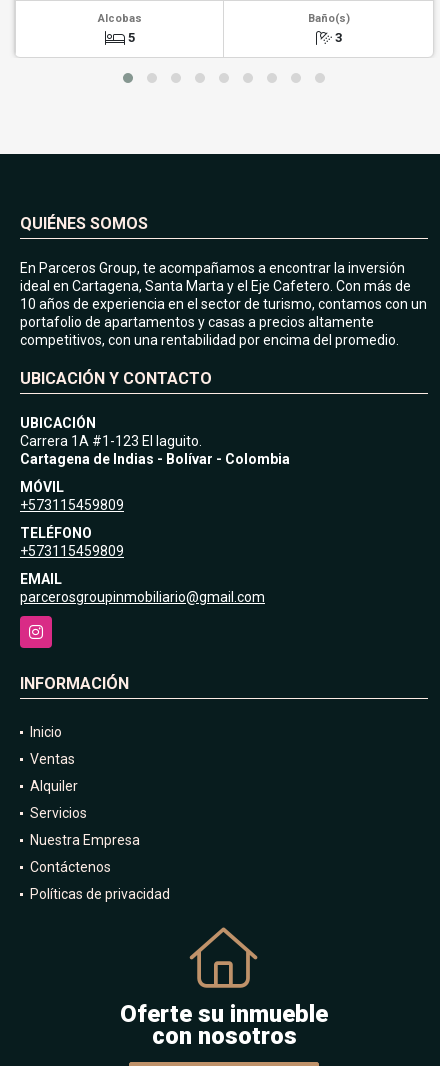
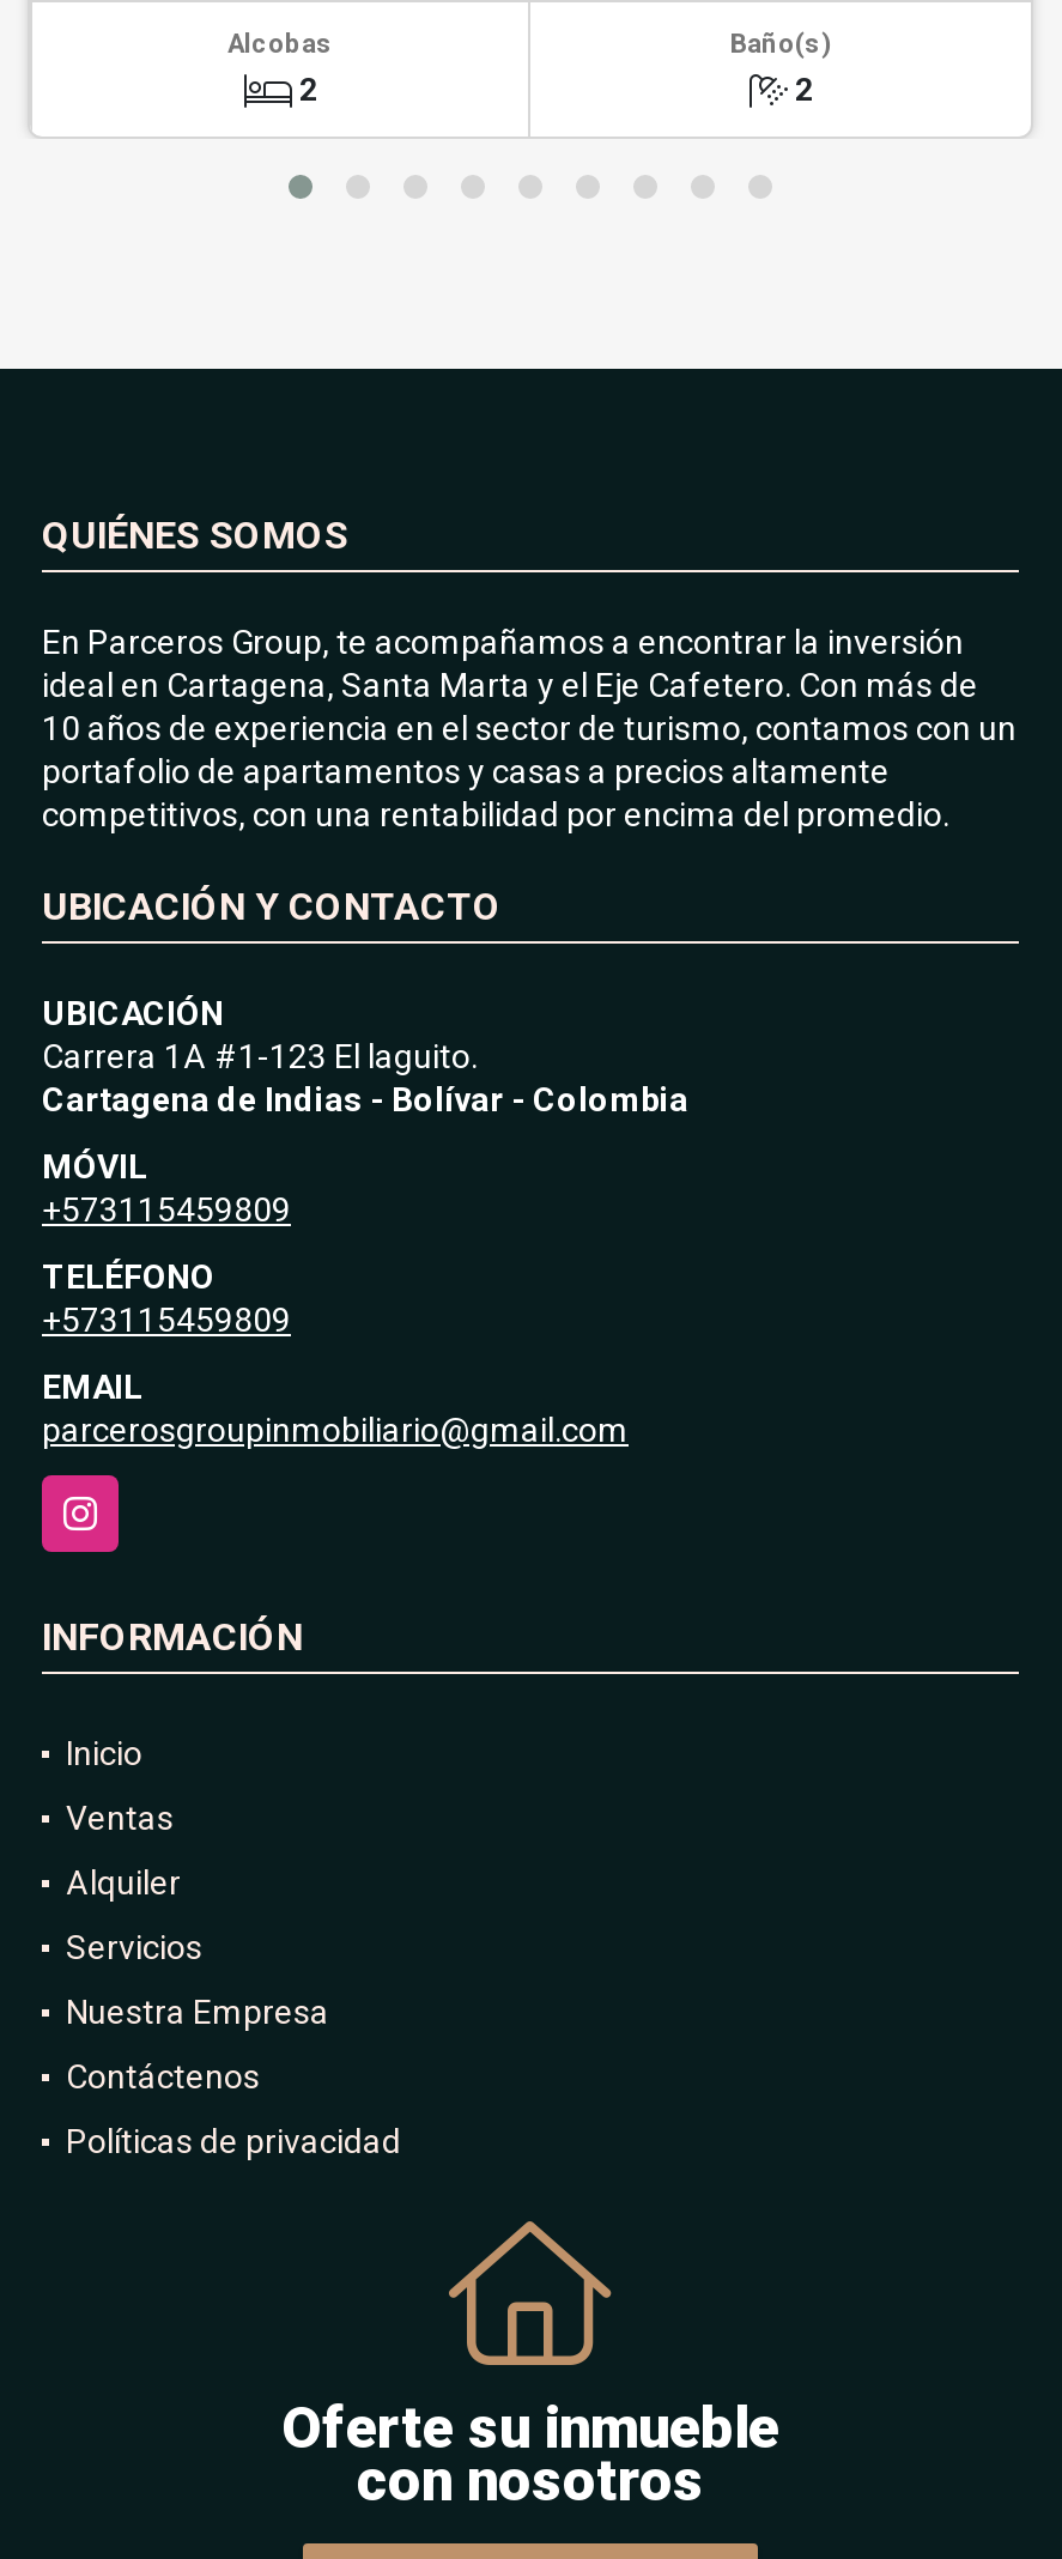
- 5
+ 2

- 3
+ 2
